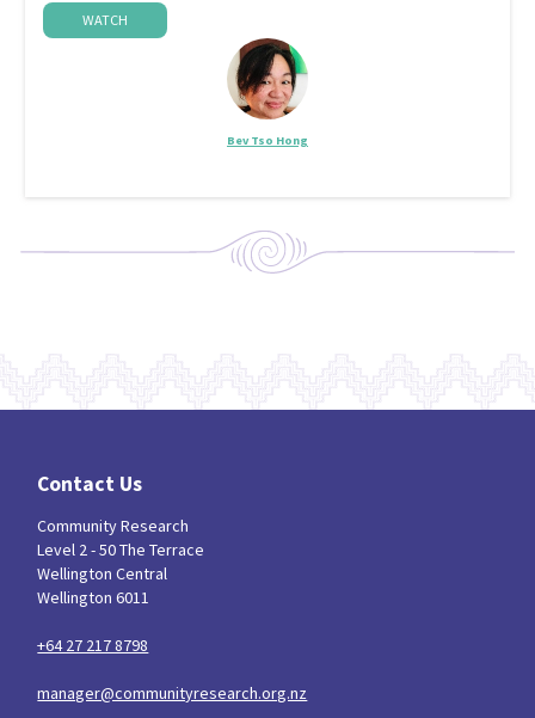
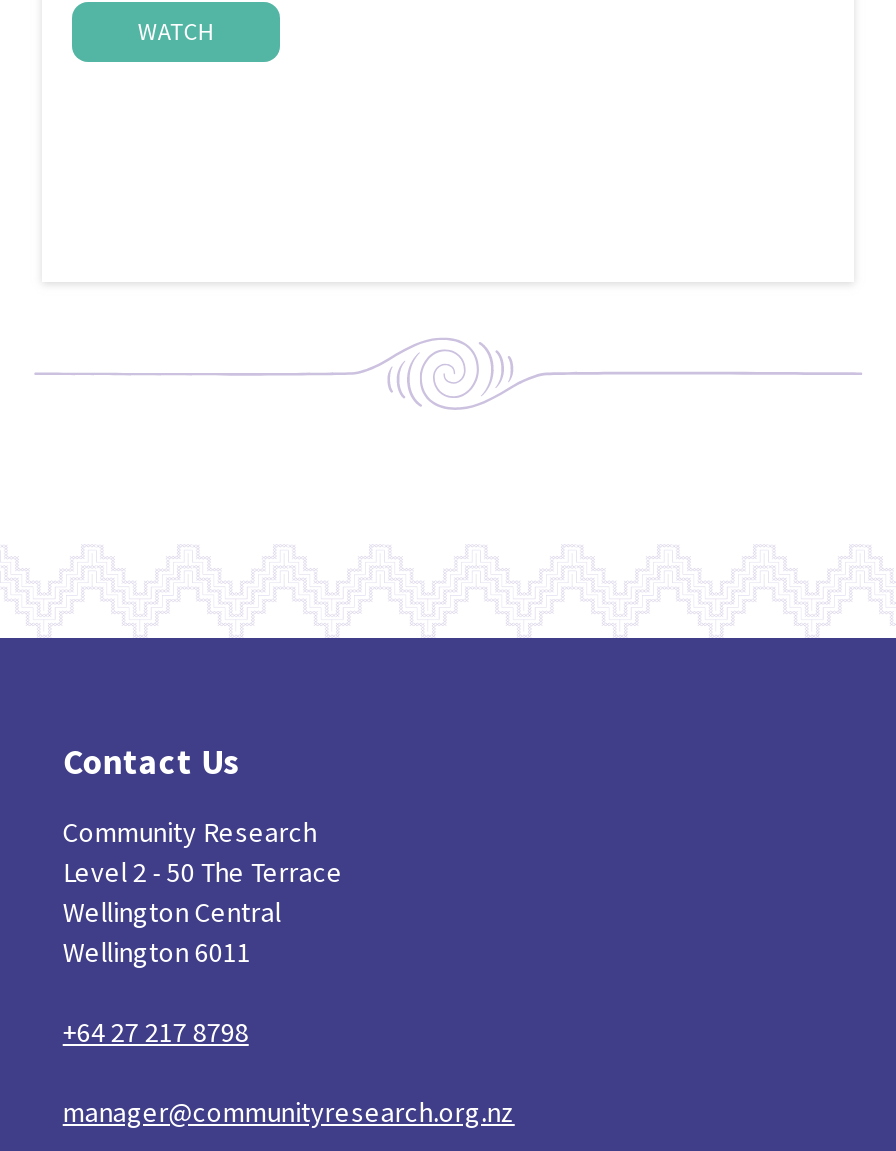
- [image]
- Bev Tso Hong
